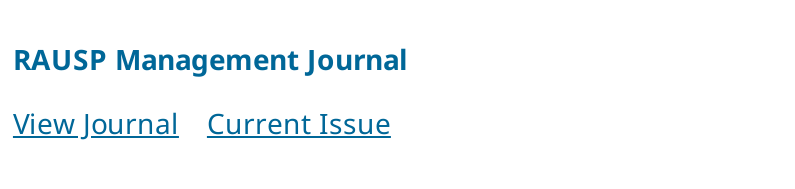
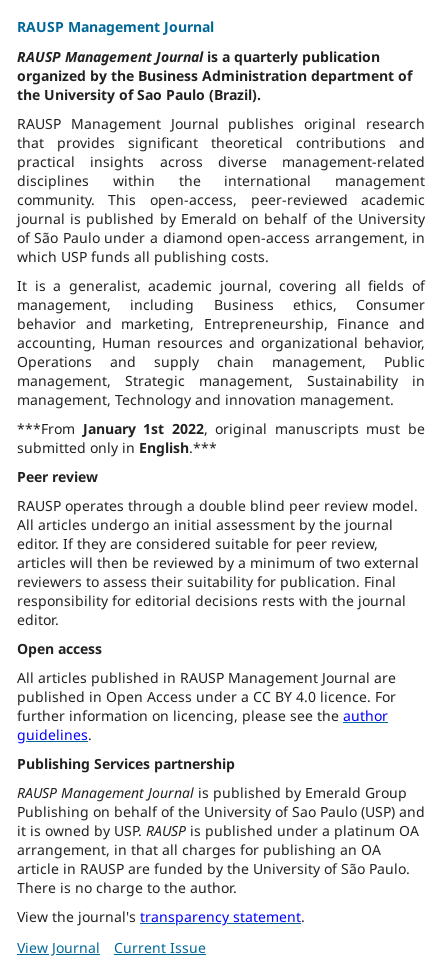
+ RAUSP Management Journal is a quarterly publication
+ organized by the Business Administration department of
+ the University of Sao Paulo (Brazil).
+ RAUSP Management Journal publishes original research
+ that provides significant theoretical contributions and
+ practical insights across diverse management-related
+ disciplines within the international management
+ community. This open-access, peer-reviewed academic
+ journal is published by Emerald on behalf of the University
+ of São Paulo under a diamond open-access arrangement, in
+ which USP funds all publishing costs.
+ It is a generalist, academic journal, covering all fields of
+ management, including Business ethics, Consumer
+ behavior and marketing, Entrepreneurship, Finance and
+ accounting, Human resources and organizational behavior,
+ Operations and supply chain management, Public
+ management, Strategic management, Sustainability in
+ management, Technology and innovation management.
+ ***From January 1st 2022, original manuscripts must be
+ submitted only in English.***
+ Peer review
+ RAUSP operates through a double blind peer review model.
+ All articles undergo an initial assessment by the journal
+ editor. If they are considered suitable for peer review,
+ articles will then be reviewed by a minimum of two external
+ reviewers to assess their suitability for publication. Final
+ responsibility for editorial decisions rests with the journal
+ editor.
+ Open access
+ All articles published in RAUSP Management Journal are
+ published in Open Access under a CC BY 4.0 licence. For
+ further information on licencing, please see the author
+ guidelines.
+ Publishing Services partnership
+ RAUSP Management Journal is published by Emerald Group
+ Publishing on behalf of the University of Sao Paulo (USP) and
+ it is owned by USP. RAUSP is published under a platinum OA
+ arrangement, in that all charges for publishing an OA
+ article in RAUSP are funded by the University of São Paulo.
+ There is no charge to the author.
+ View the journal's transparency statement.
